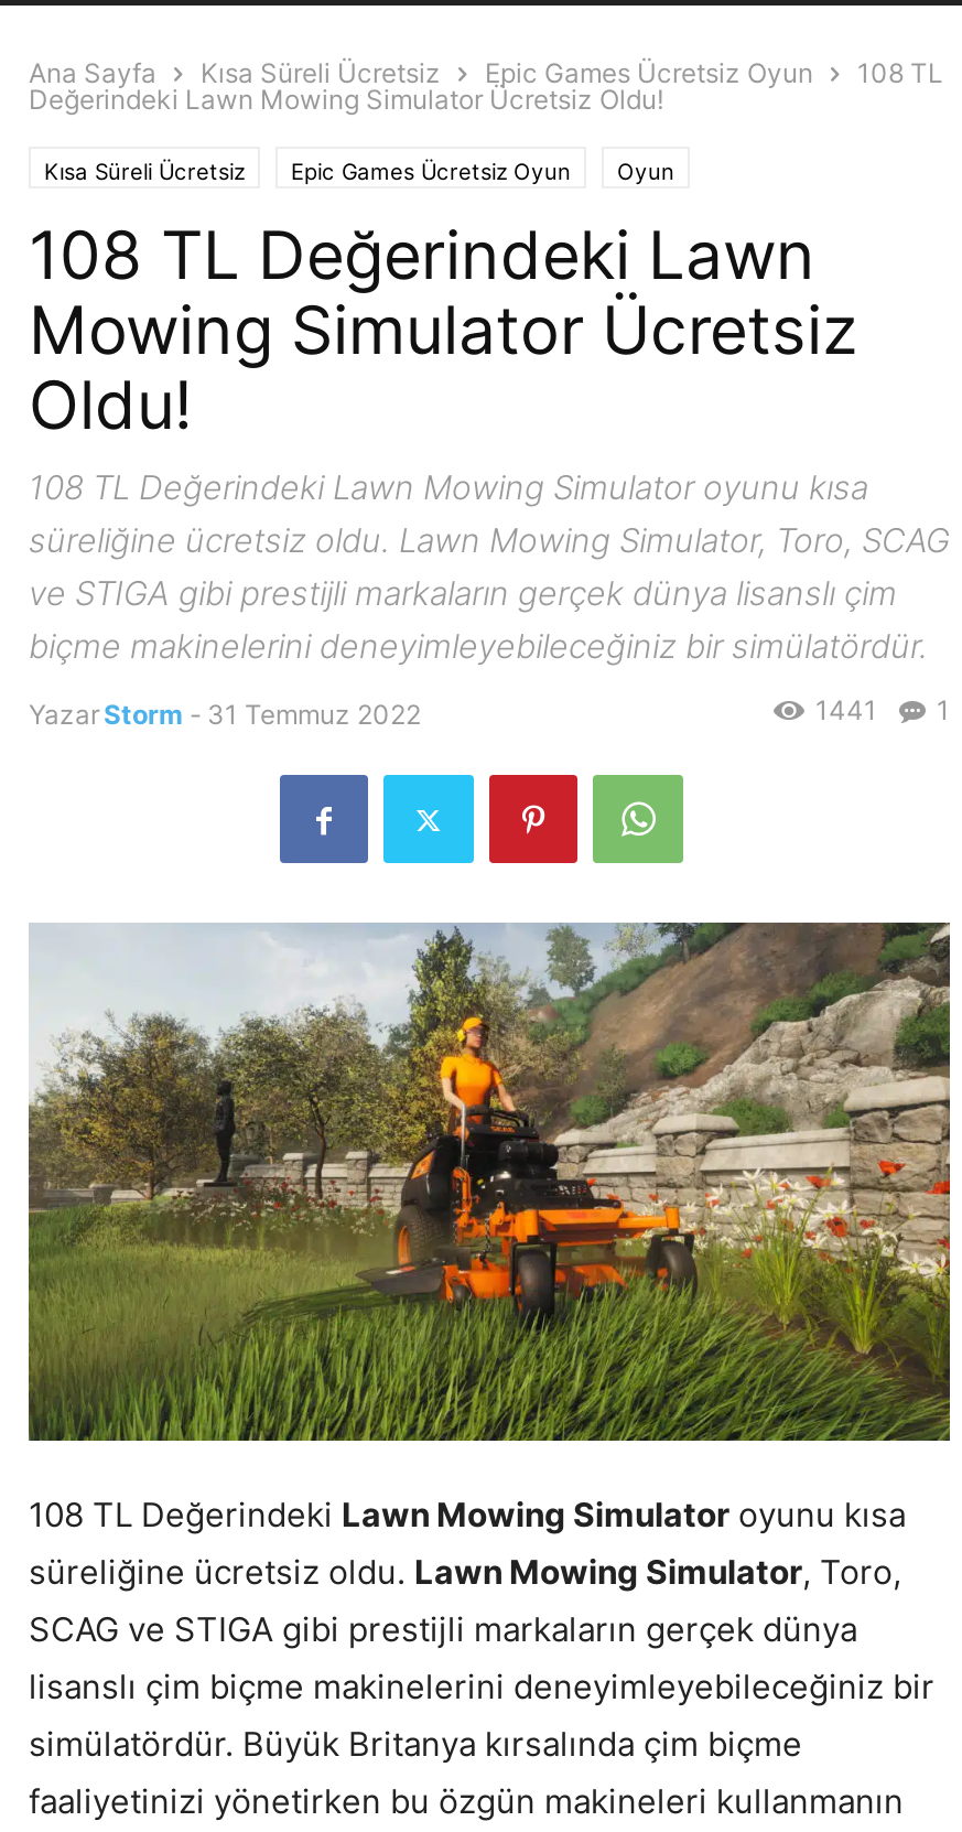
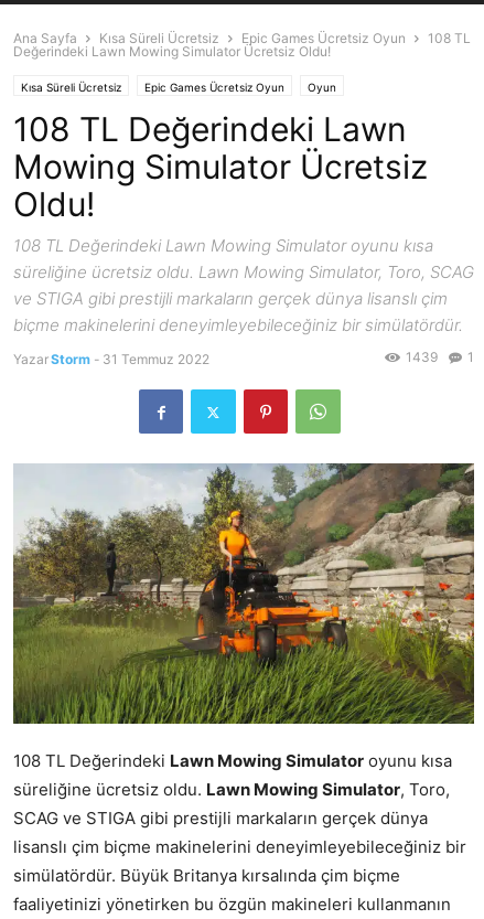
- 1441 1
+ 1439 1
